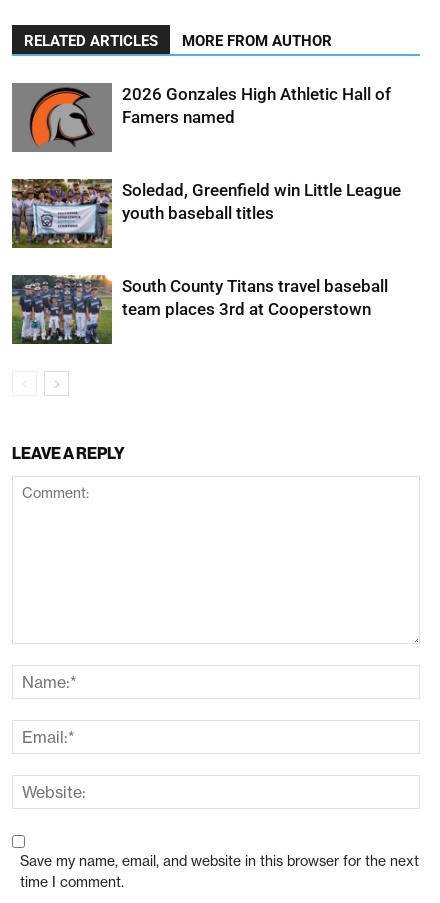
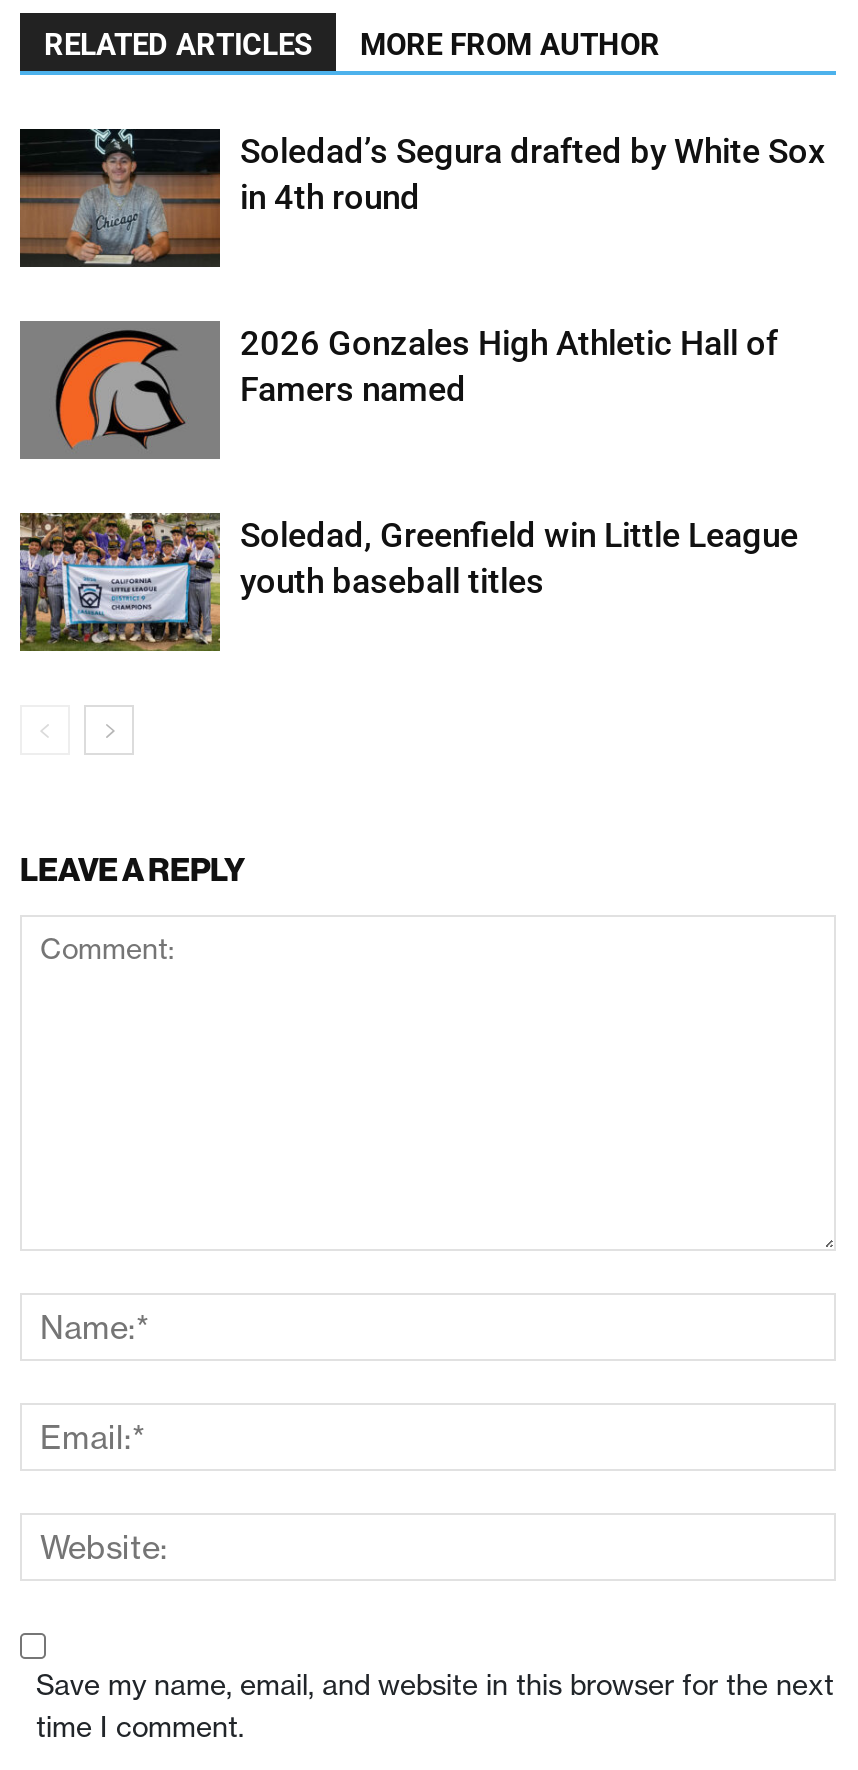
+ [image]
+ Soledad’s Segura drafted by White Sox
+ in 4th round

moved down: [image] | 2026 Gonzales High Athletic Hall of | Famers named | Soledad, Greenfield win Little League | youth baseball titles

- [image]
- South County Titans travel baseball
- team places 3rd at Cooperstown
